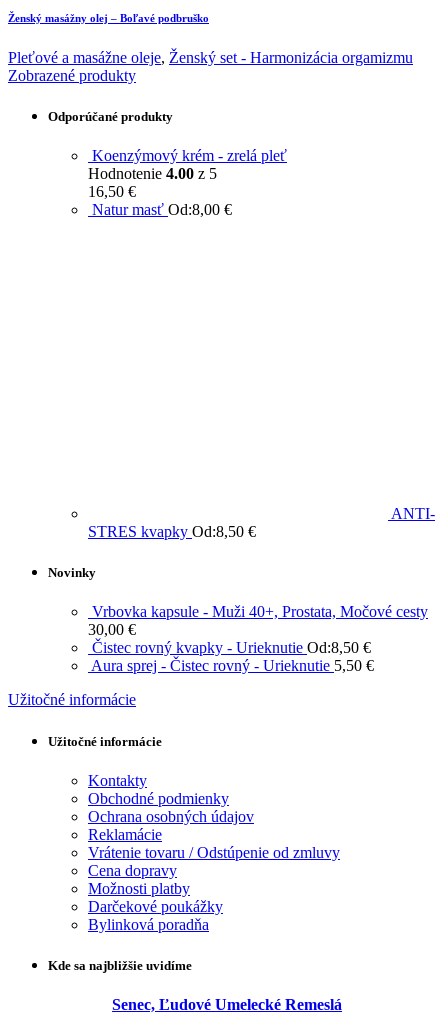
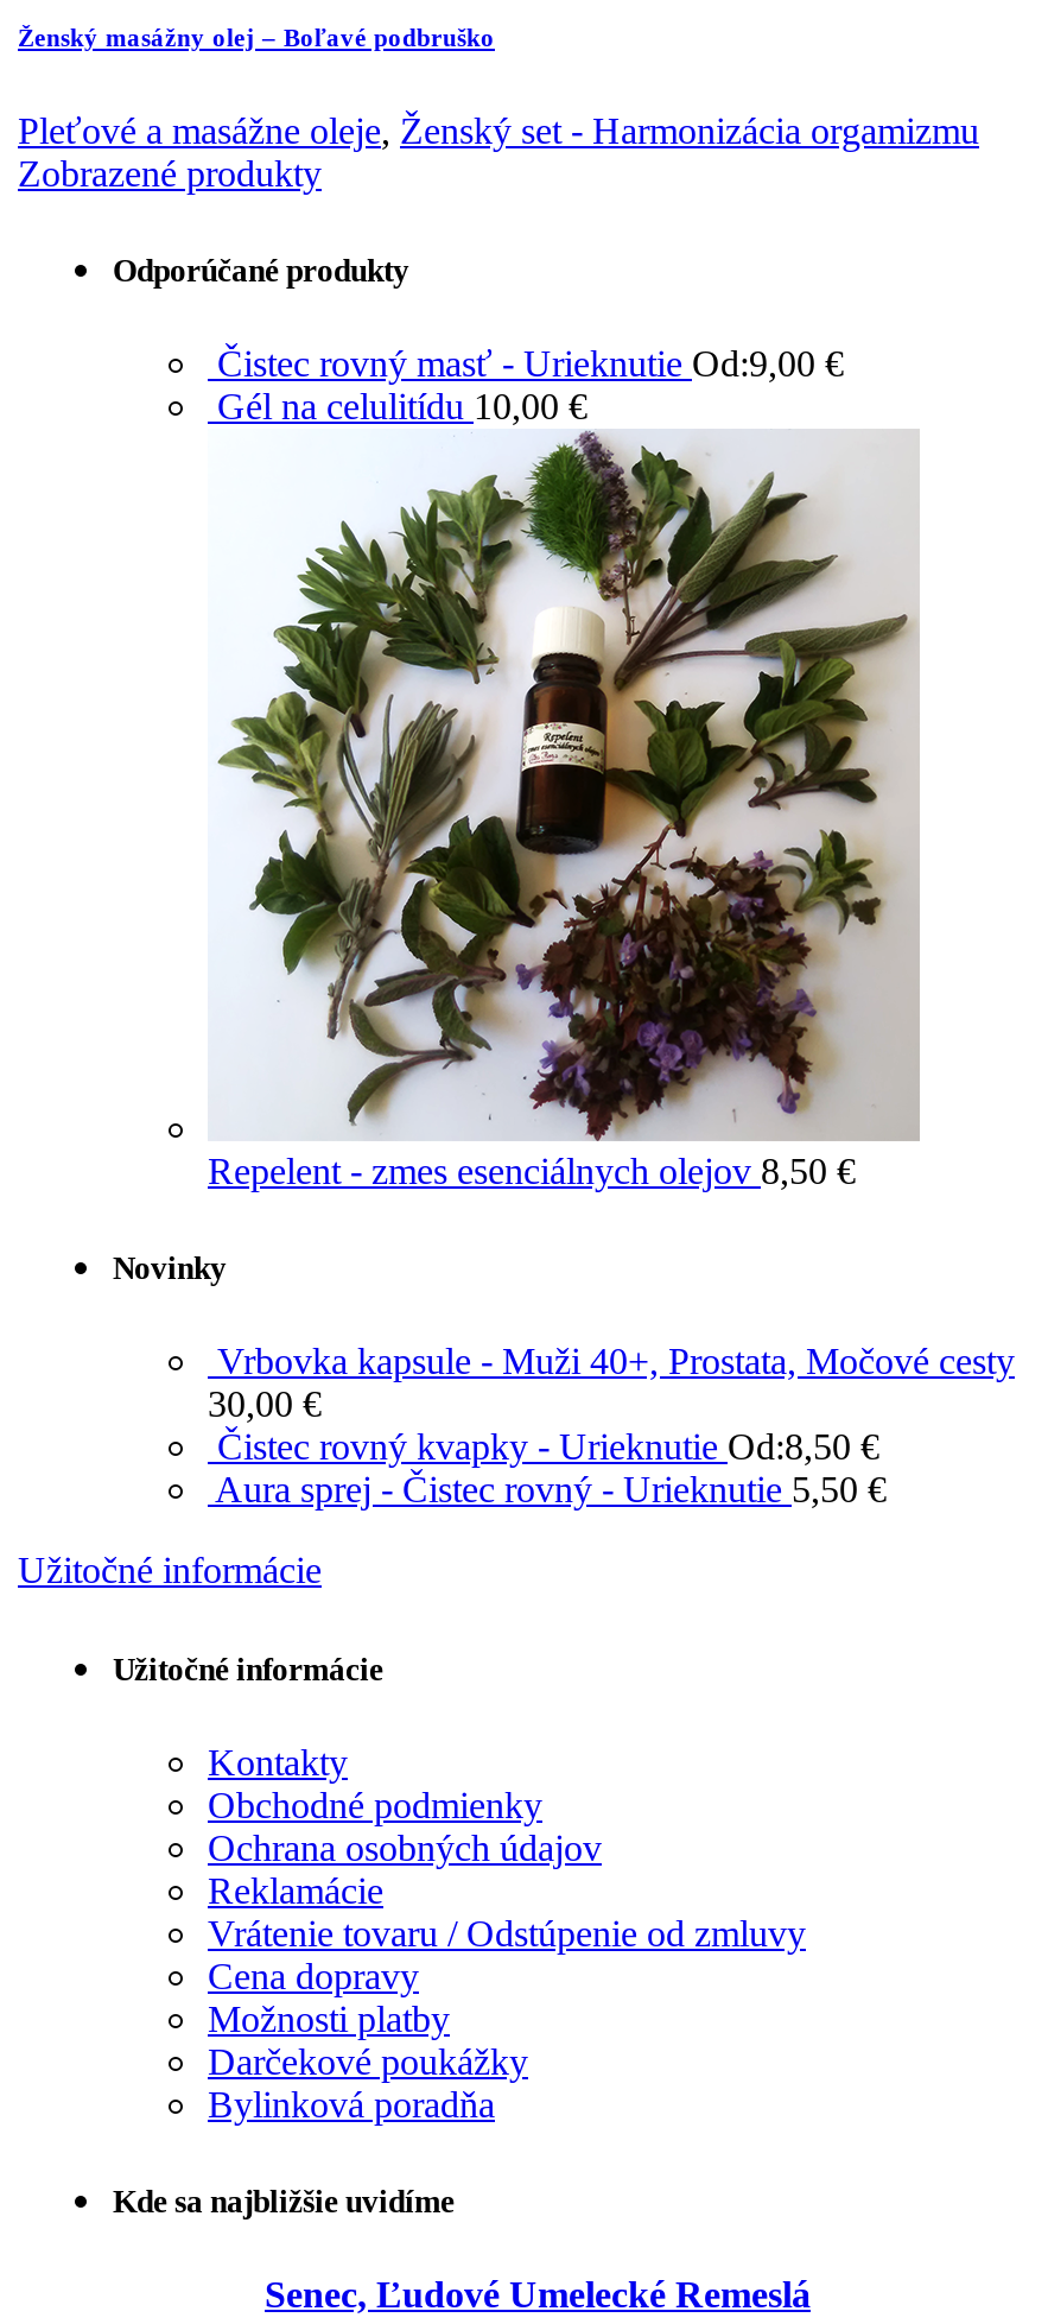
+ [image]

- Koenzýmový krém - zrelá pleť
- Hodnotenie 4.00 z 5
- 16,50 €
- Natur masť Od:8,00 €
+ Čistec rovný masť - Urieknutie Od:9,00 €
+ Gél na celulitídu 10,00 €

- ANTI-
- STRES kvapky Od:8,50 €
+ Repelent - zmes esenciálnych olejov 8,50 €
